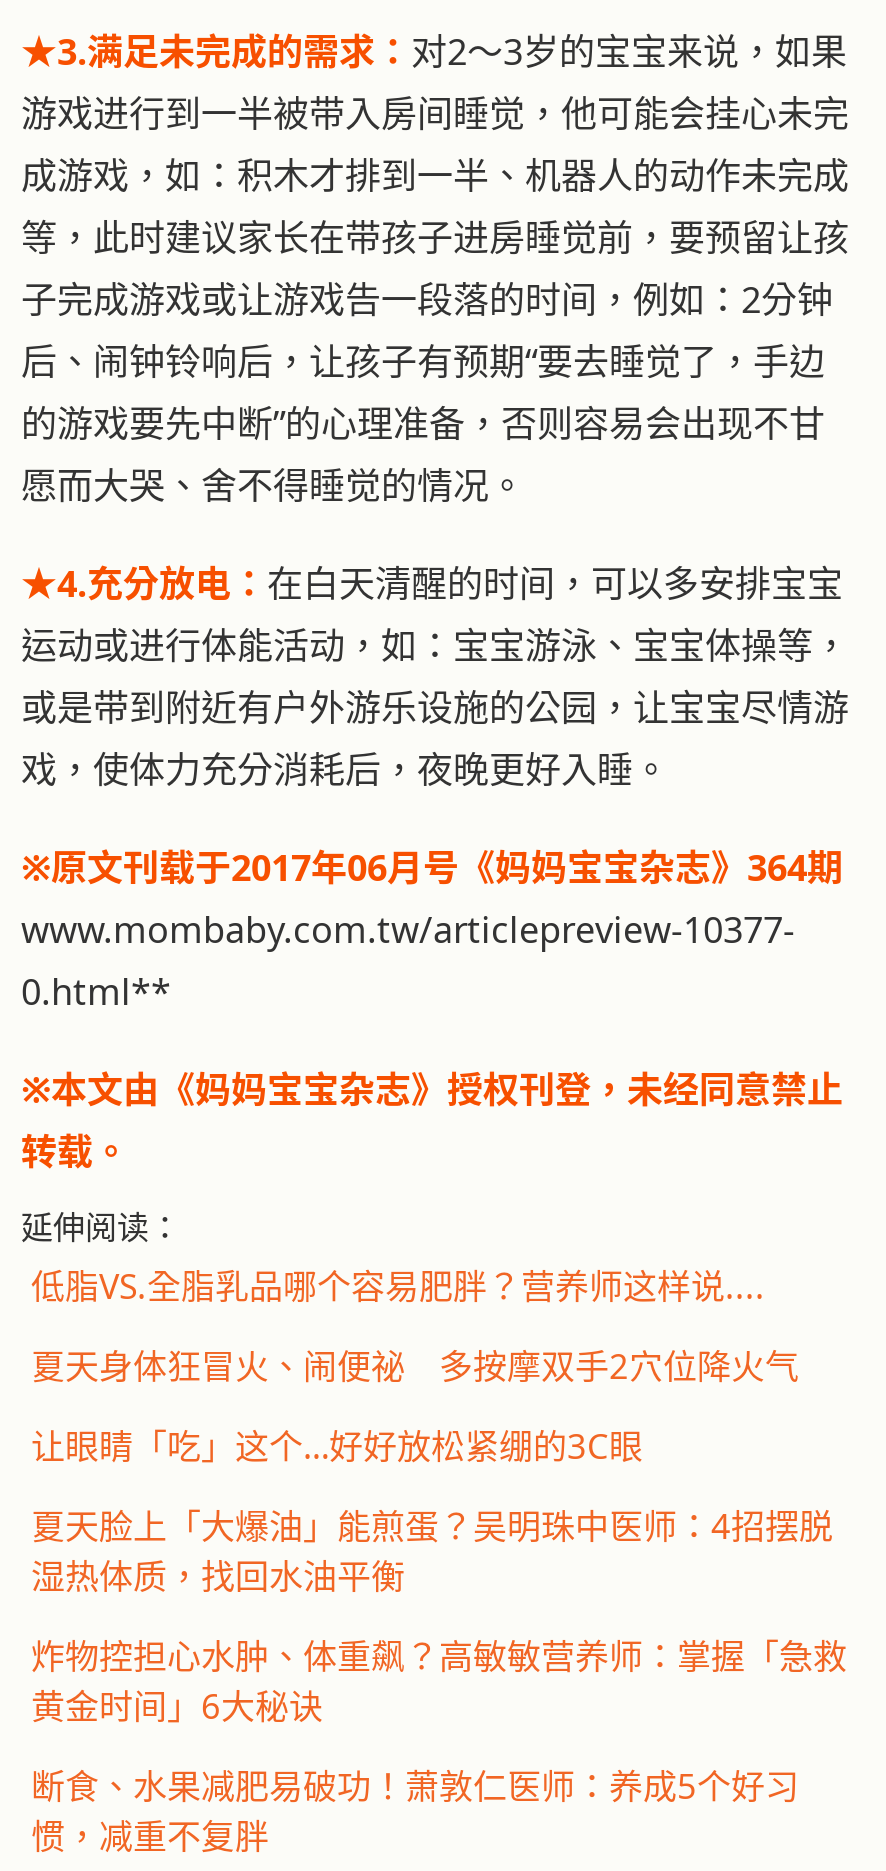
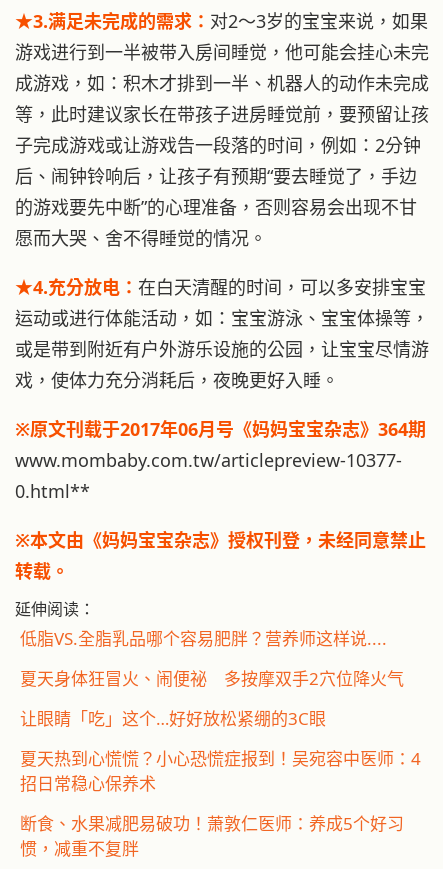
- 夏天脸上「大爆油」能煎蛋？吴明珠中医师：4招摆脱
- 湿热体质，找回水油平衡
- 炸物控担心水肿、体重飙？高敏敏营养师：掌握「急救
- 黄金时间」6大秘诀
+ 夏天热到心慌慌？小心恐慌症报到！吴宛容中医师：4
+ 招日常稳心保养术
